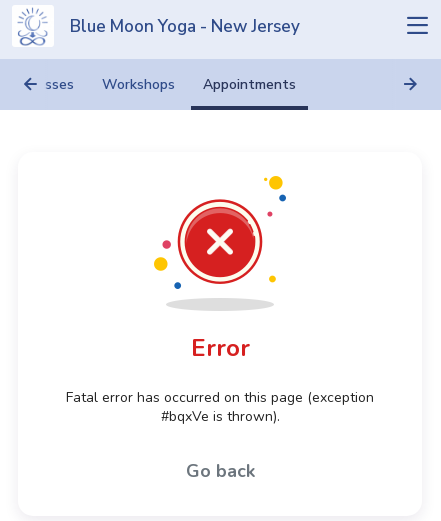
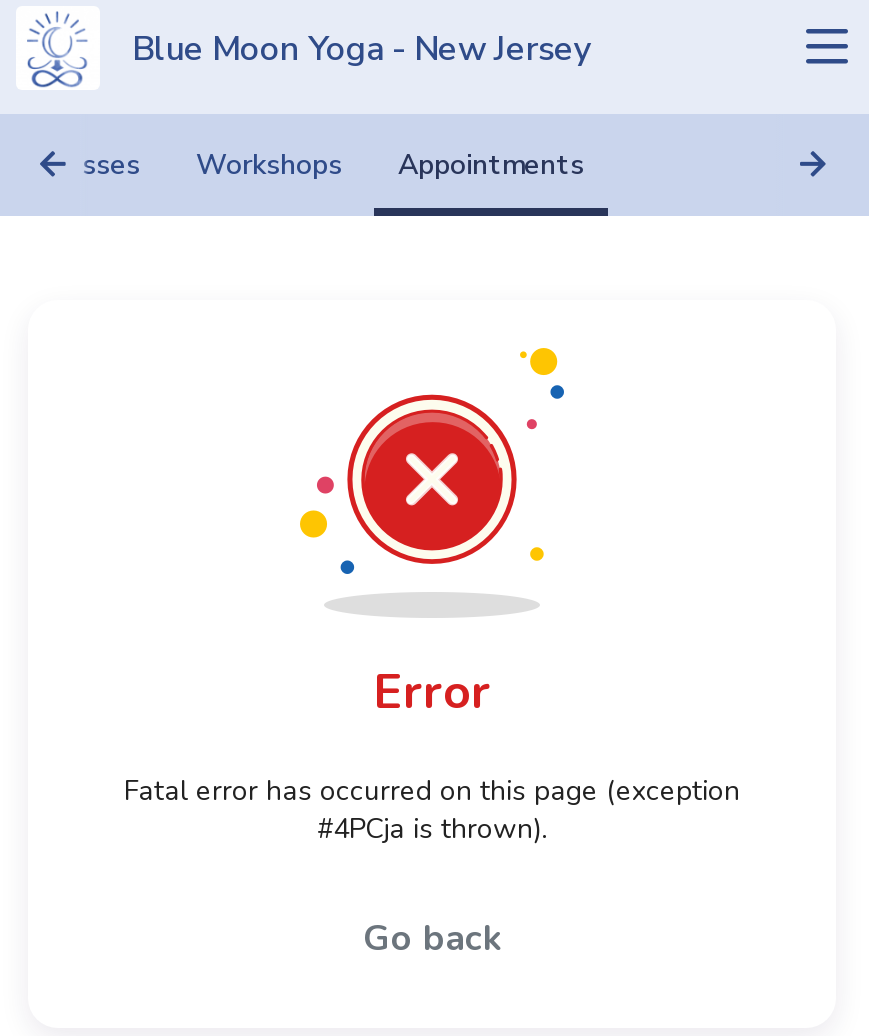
- #bqxVe is thrown).
+ #4PCja is thrown).
